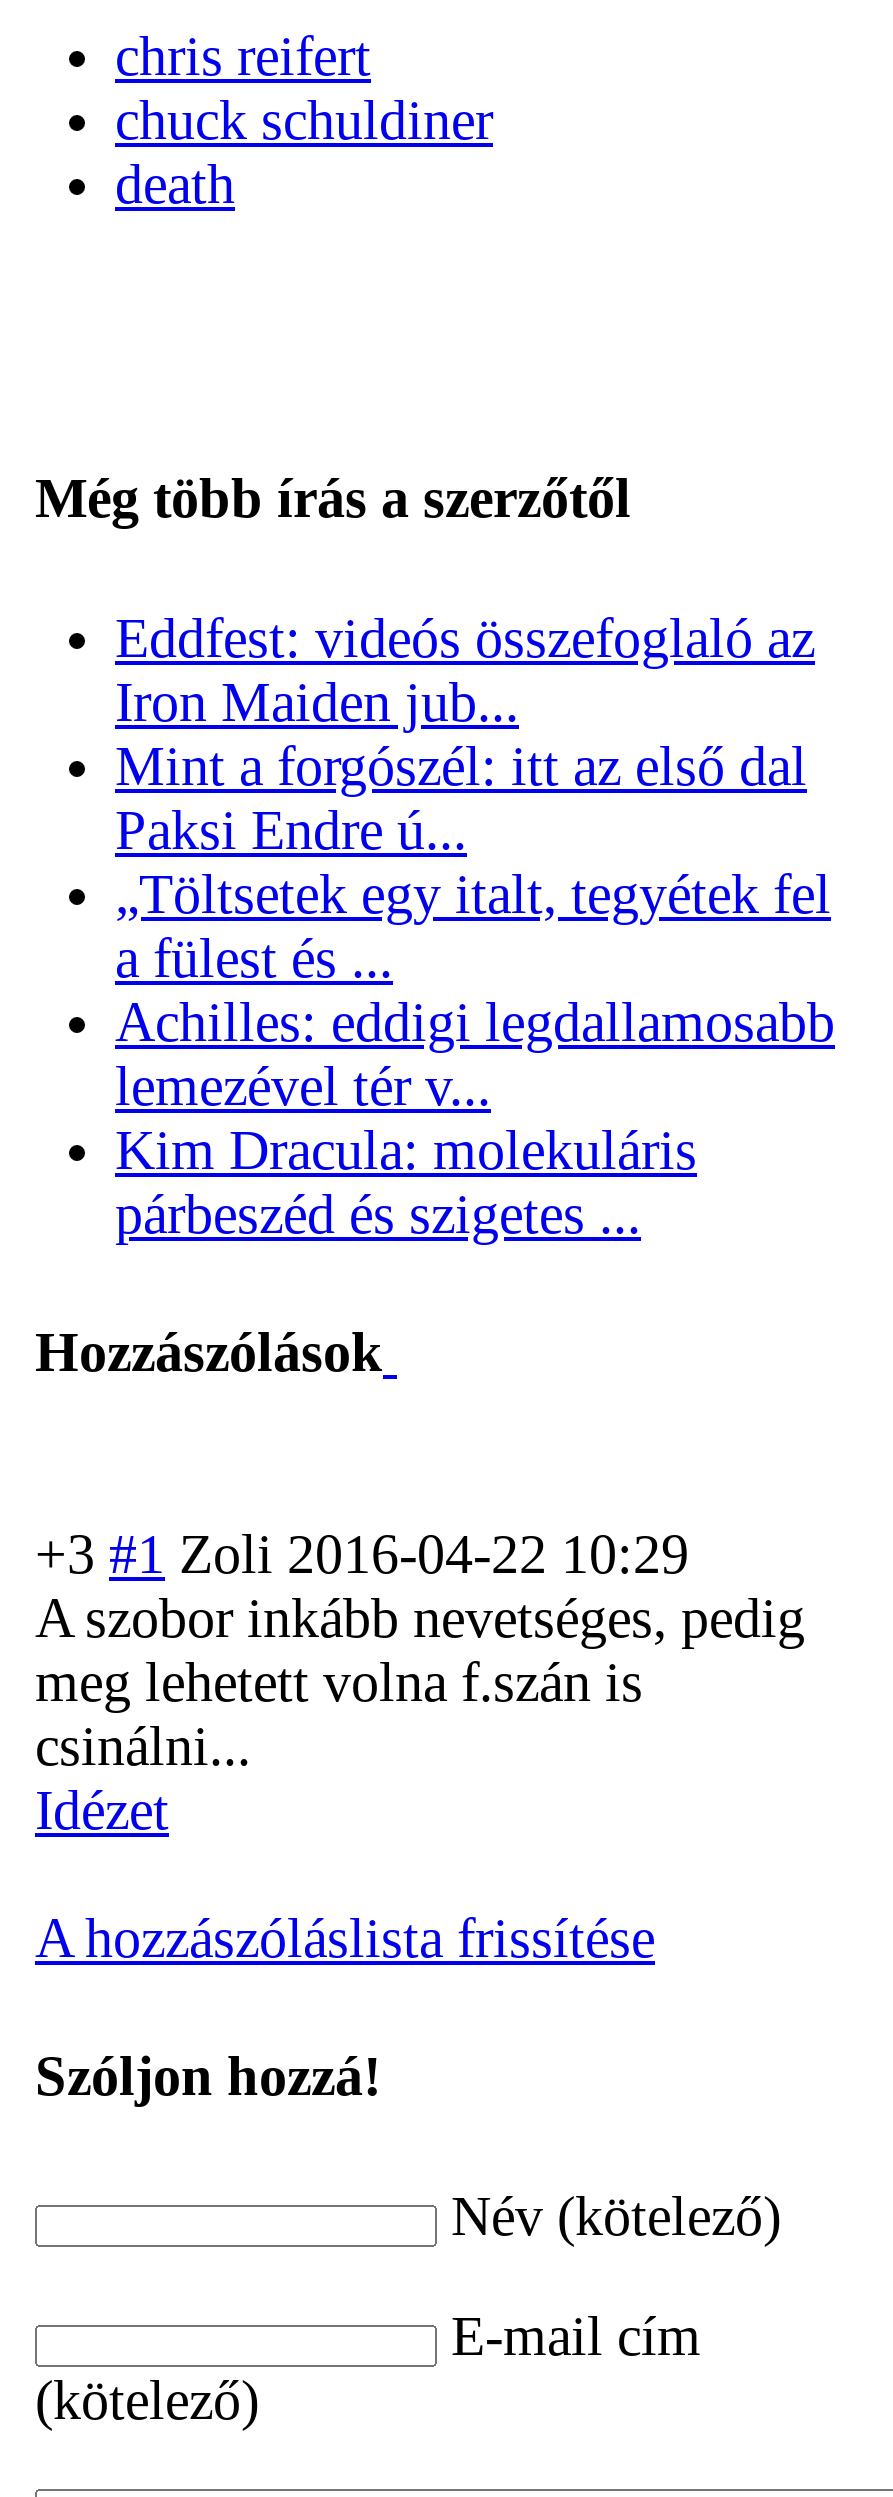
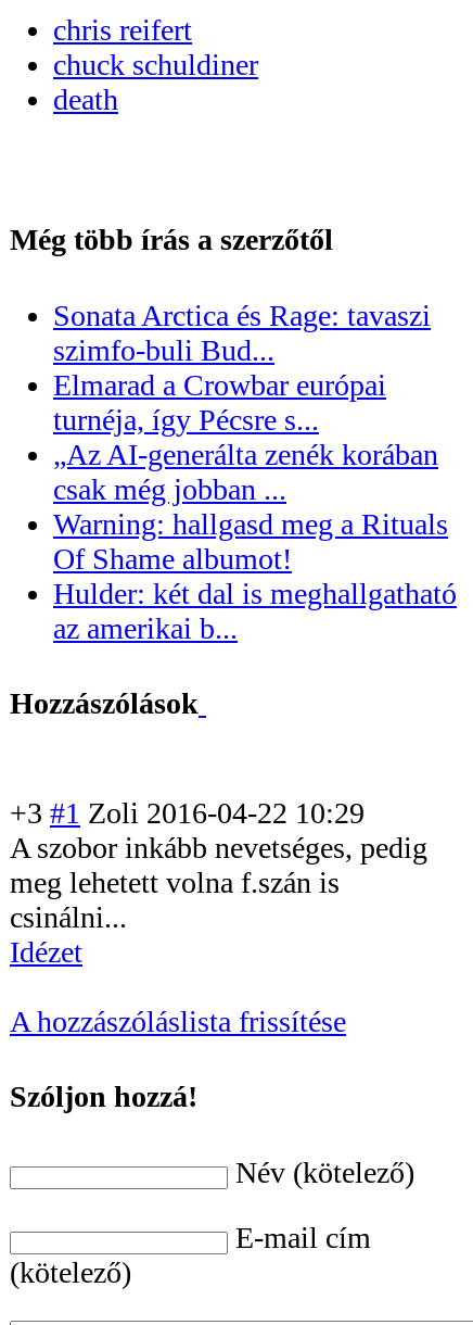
- Eddfest: videós összefoglaló az
- Iron Maiden jub...
- Mint a forgószél: itt az első dal
- Paksi Endre ú...
- „Töltsetek egy italt, tegyétek fel
- a fülest és ...
- Achilles: eddigi legdallamosabb
- lemezével tér v...
- Kim Dracula: molekuláris
- párbeszéd és szigetes ...
+ Sonata Arctica és Rage: tavaszi
+ szimfo-buli Bud...
+ Elmarad a Crowbar európai
+ turnéja, így Pécsre s...
+ „Az AI-generálta zenék korában
+ csak még jobban ...
+ Warning: hallgasd meg a Rituals
+ Of Shame albumot!
+ Hulder: két dal is meghallgatható
+ az amerikai b...
